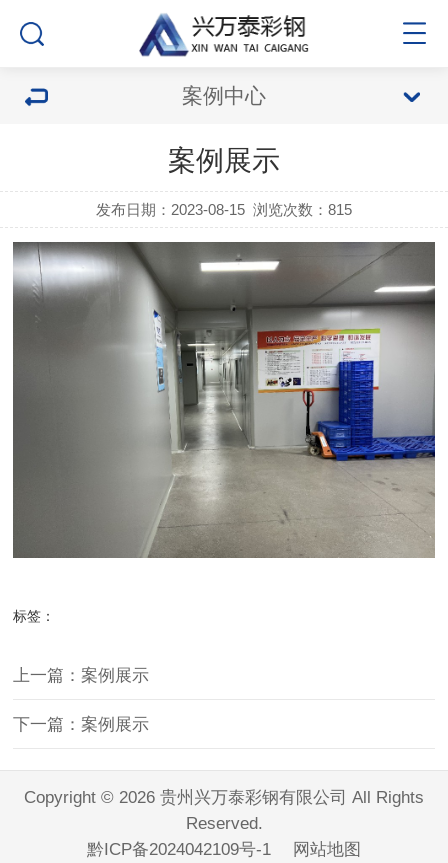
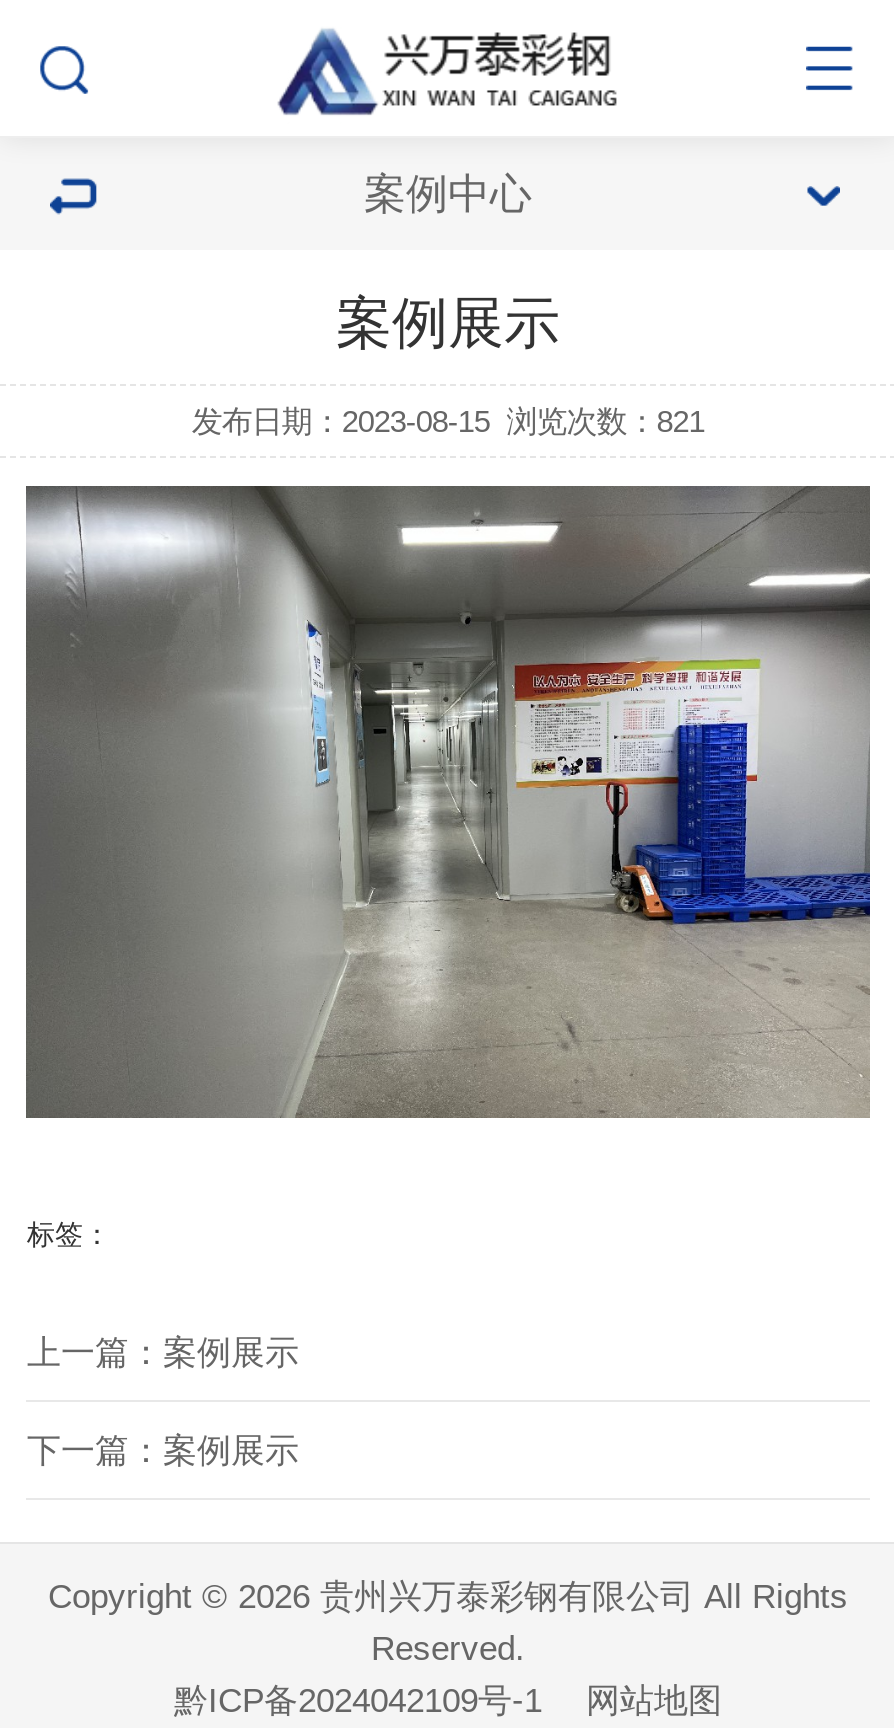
- 发布日期：2023-08-15 浏览次数：815
+ 发布日期：2023-08-15 浏览次数：821
